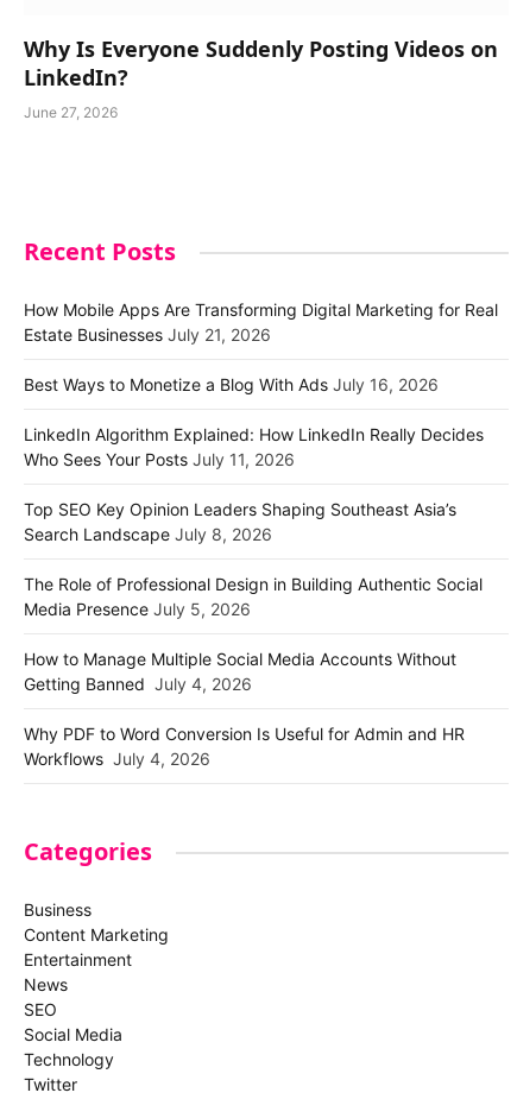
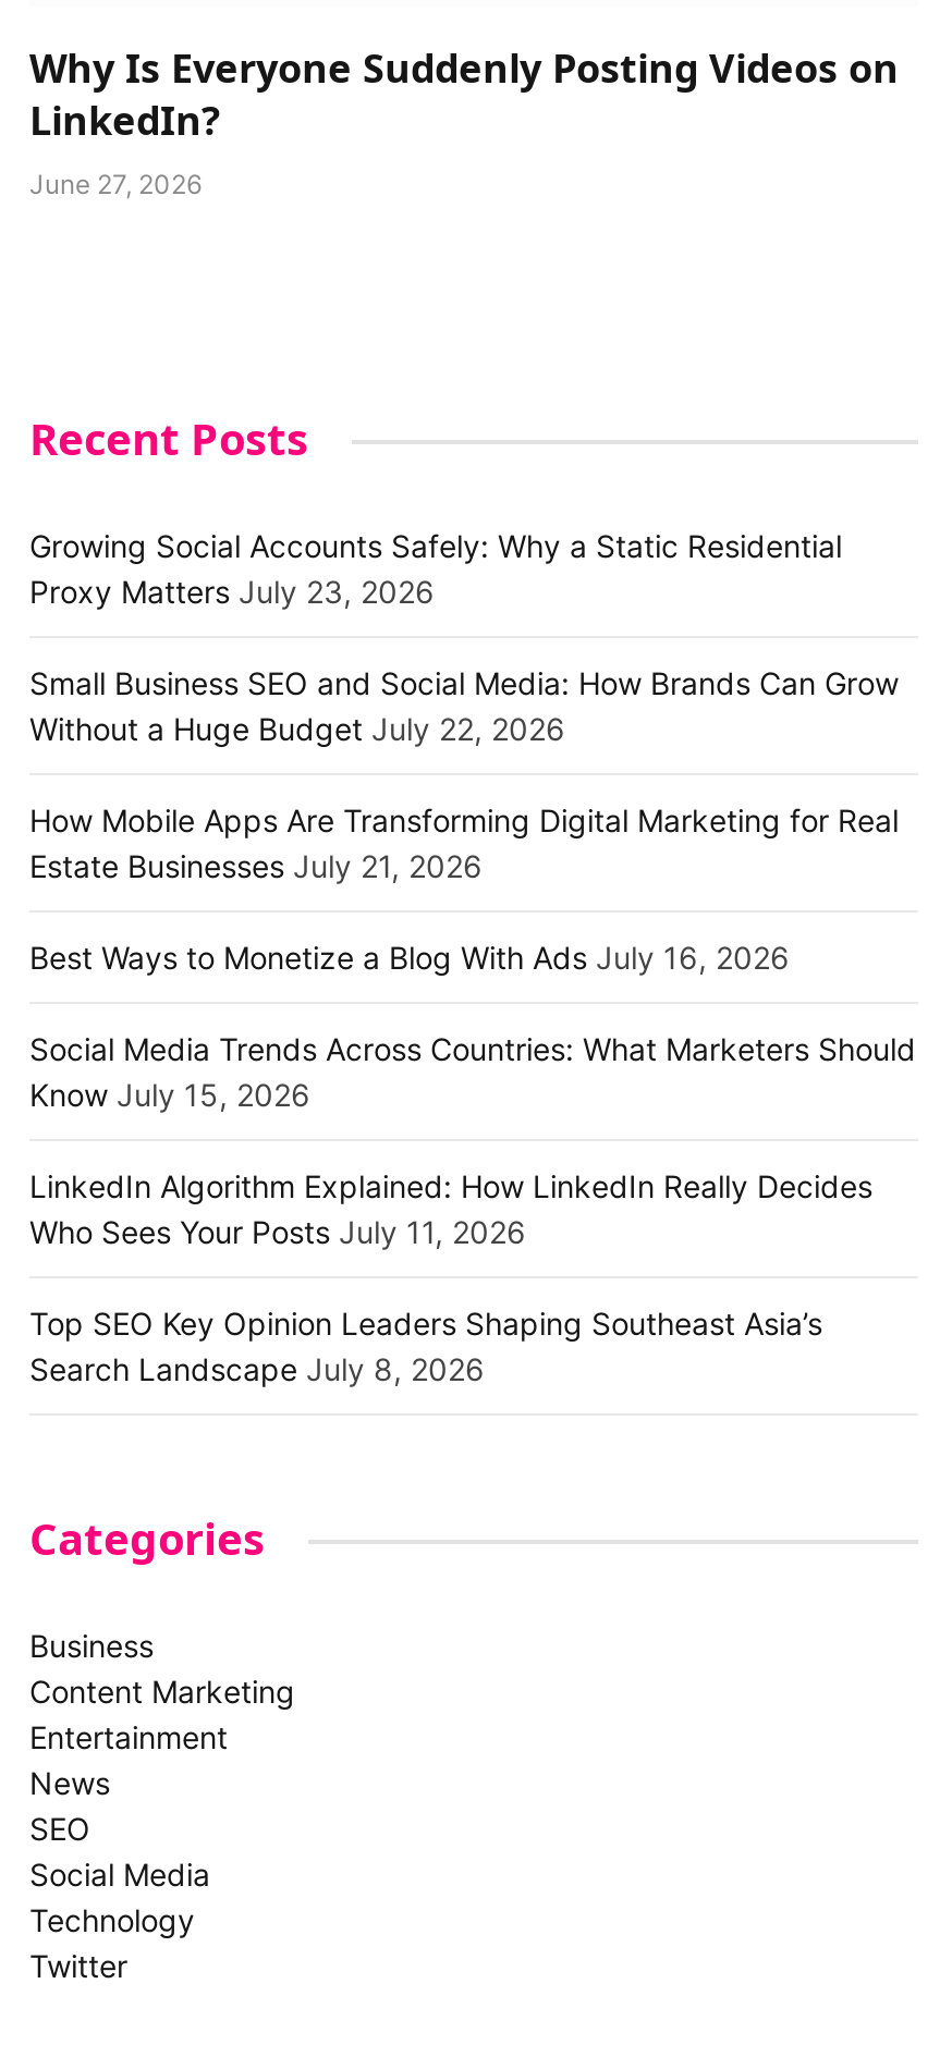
+ Growing Social Accounts Safely: Why a Static Residential
+ Proxy Matters July 23, 2026
+ Small Business SEO and Social Media: How Brands Can Grow
+ Without a Huge Budget July 22, 2026

moved down: How Mobile Apps Are Transforming Digital Marketing for Real | Estate Businesses July 21, 2026 | Best Ways to Monetize a Blog With Ads July 16, 2026

+ Social Media Trends Across Countries: What Marketers Should
+ Know July 15, 2026

moved down: LinkedIn Algorithm Explained: How LinkedIn Really Decides | Who Sees Your Posts July 11, 2026 | Top SEO Key Opinion Leaders Shaping Southeast Asia’s | Search Landscape July 8, 2026

- The Role of Professional Design in Building Authentic Social
- Media Presence July 5, 2026
- How to Manage Multiple Social Media Accounts Without
- Getting Banned July 4, 2026
- Why PDF to Word Conversion Is Useful for Admin and HR
- Workflows July 4, 2026
